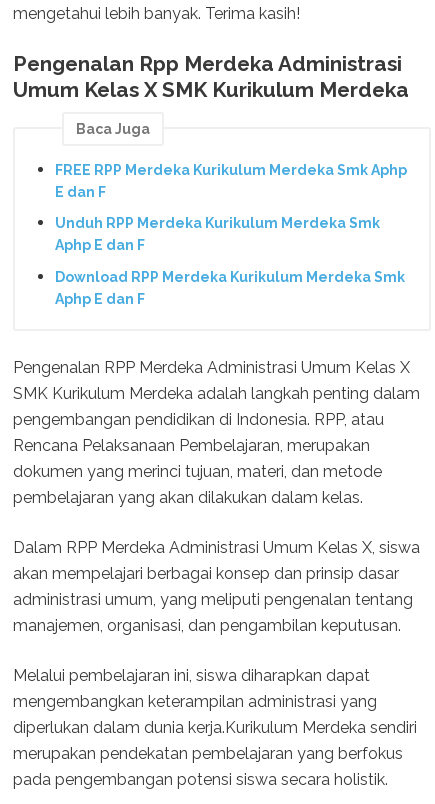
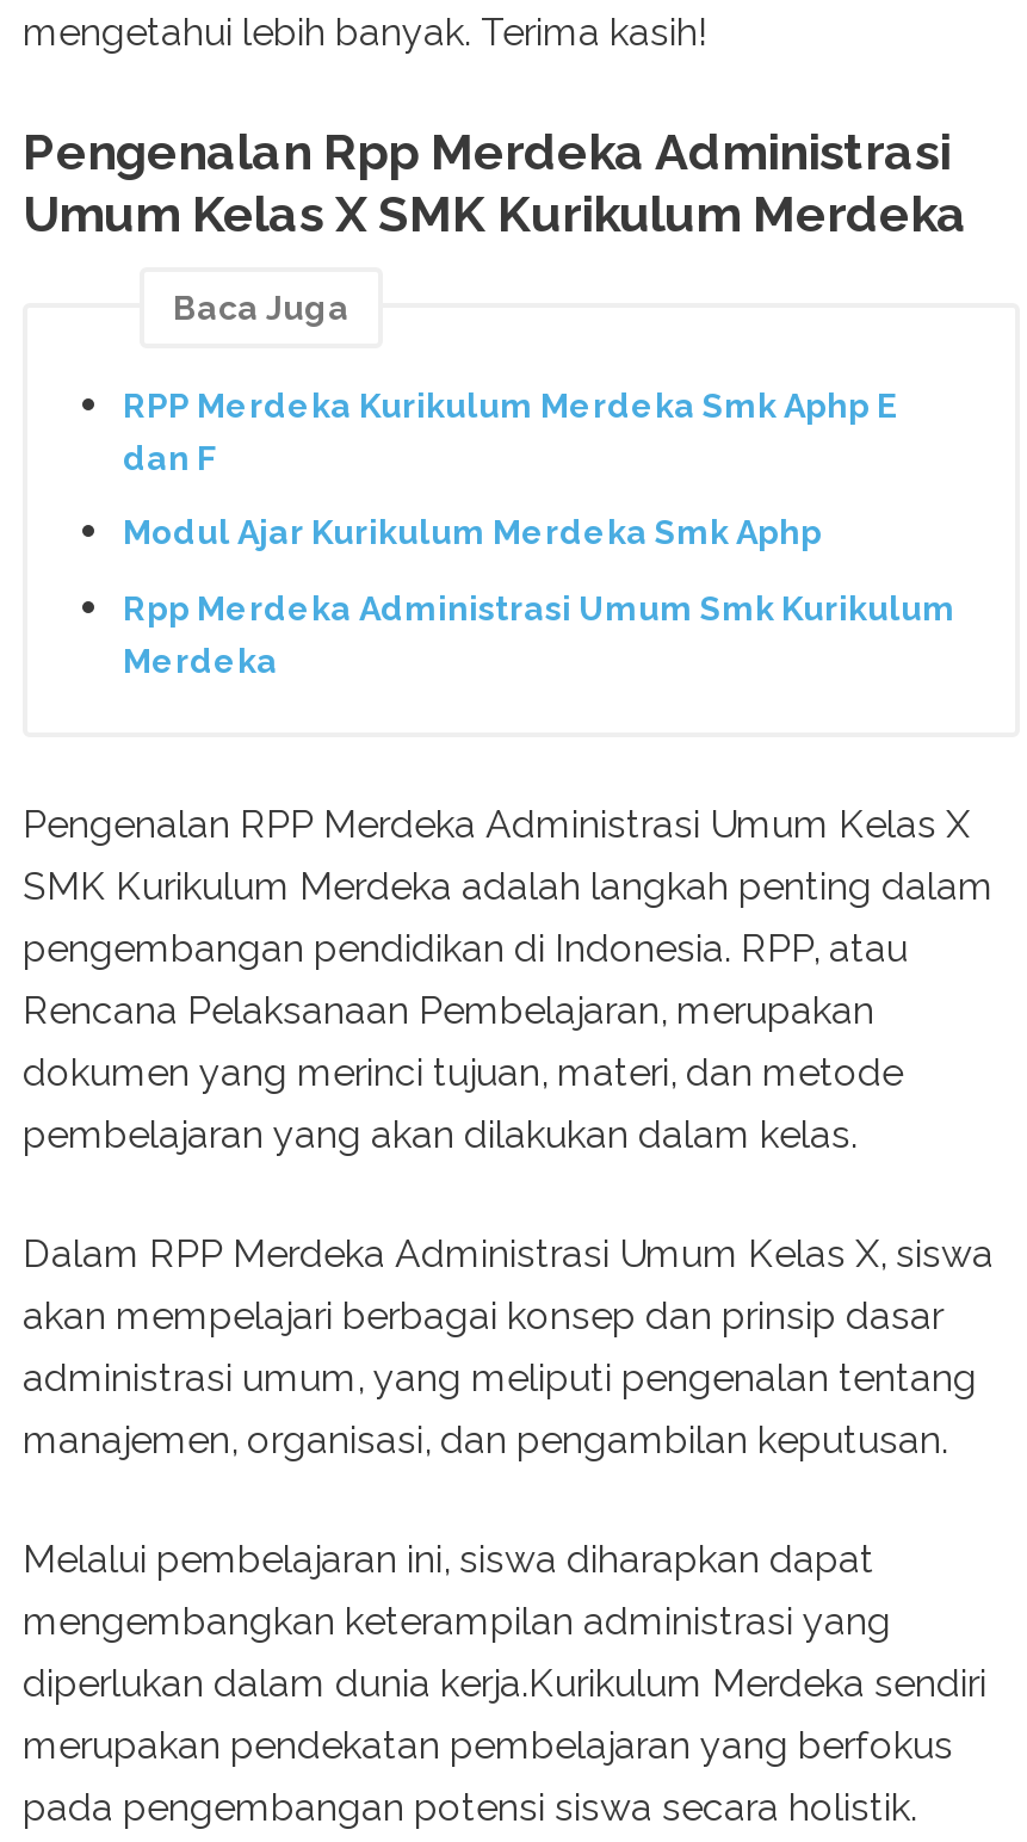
- FREE RPP Merdeka Kurikulum Merdeka Smk Aphp
- E dan F
+ RPP Merdeka Kurikulum Merdeka Smk Aphp E
+ dan F

- Unduh RPP Merdeka Kurikulum Merdeka Smk
- Aphp E dan F
+ Modul Ajar Kurikulum Merdeka Smk Aphp

- Download RPP Merdeka Kurikulum Merdeka Smk
- Aphp E dan F
+ Rpp Merdeka Administrasi Umum Smk Kurikulum
+ Merdeka
